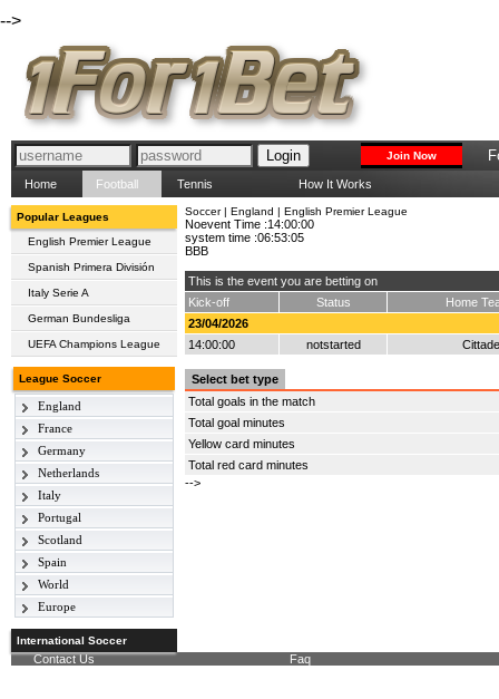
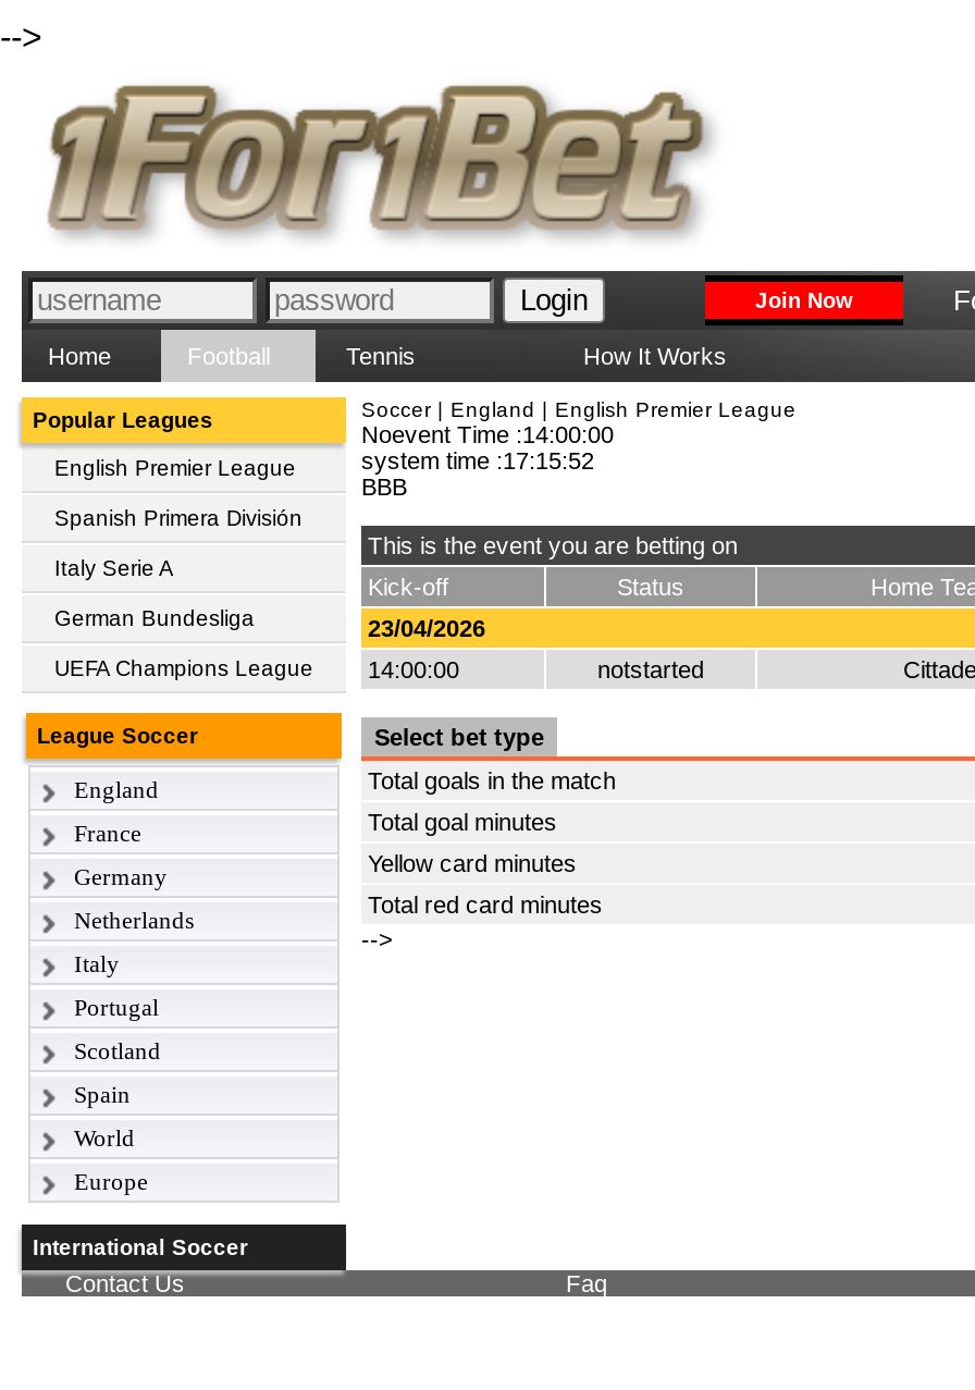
- system time :06:53:05
+ system time :17:15:52
